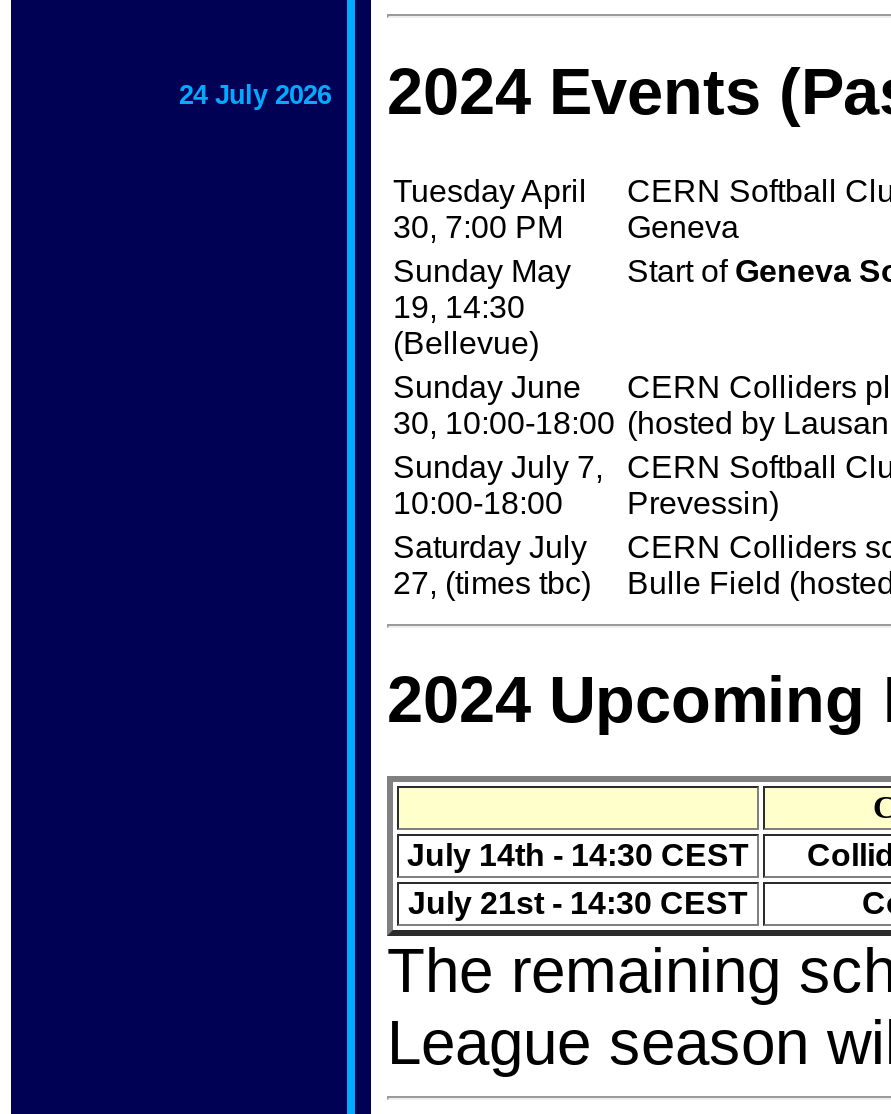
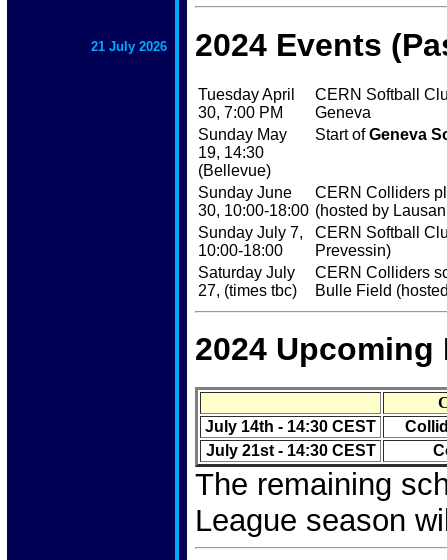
- 24 July 2026
+ 21 July 2026
